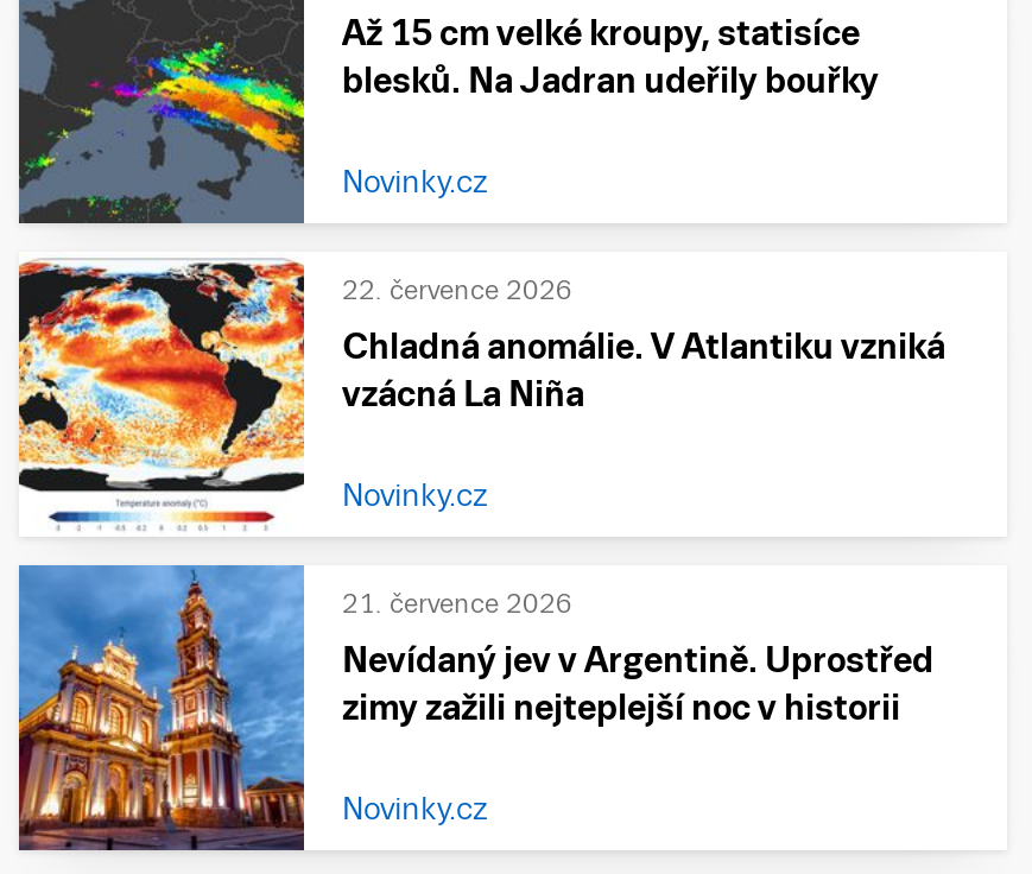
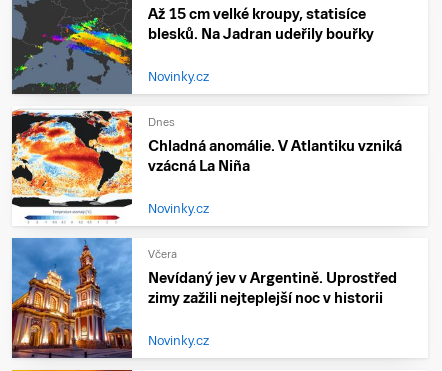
- 22. července 2026
+ Dnes

- 21. července 2026
+ Včera
